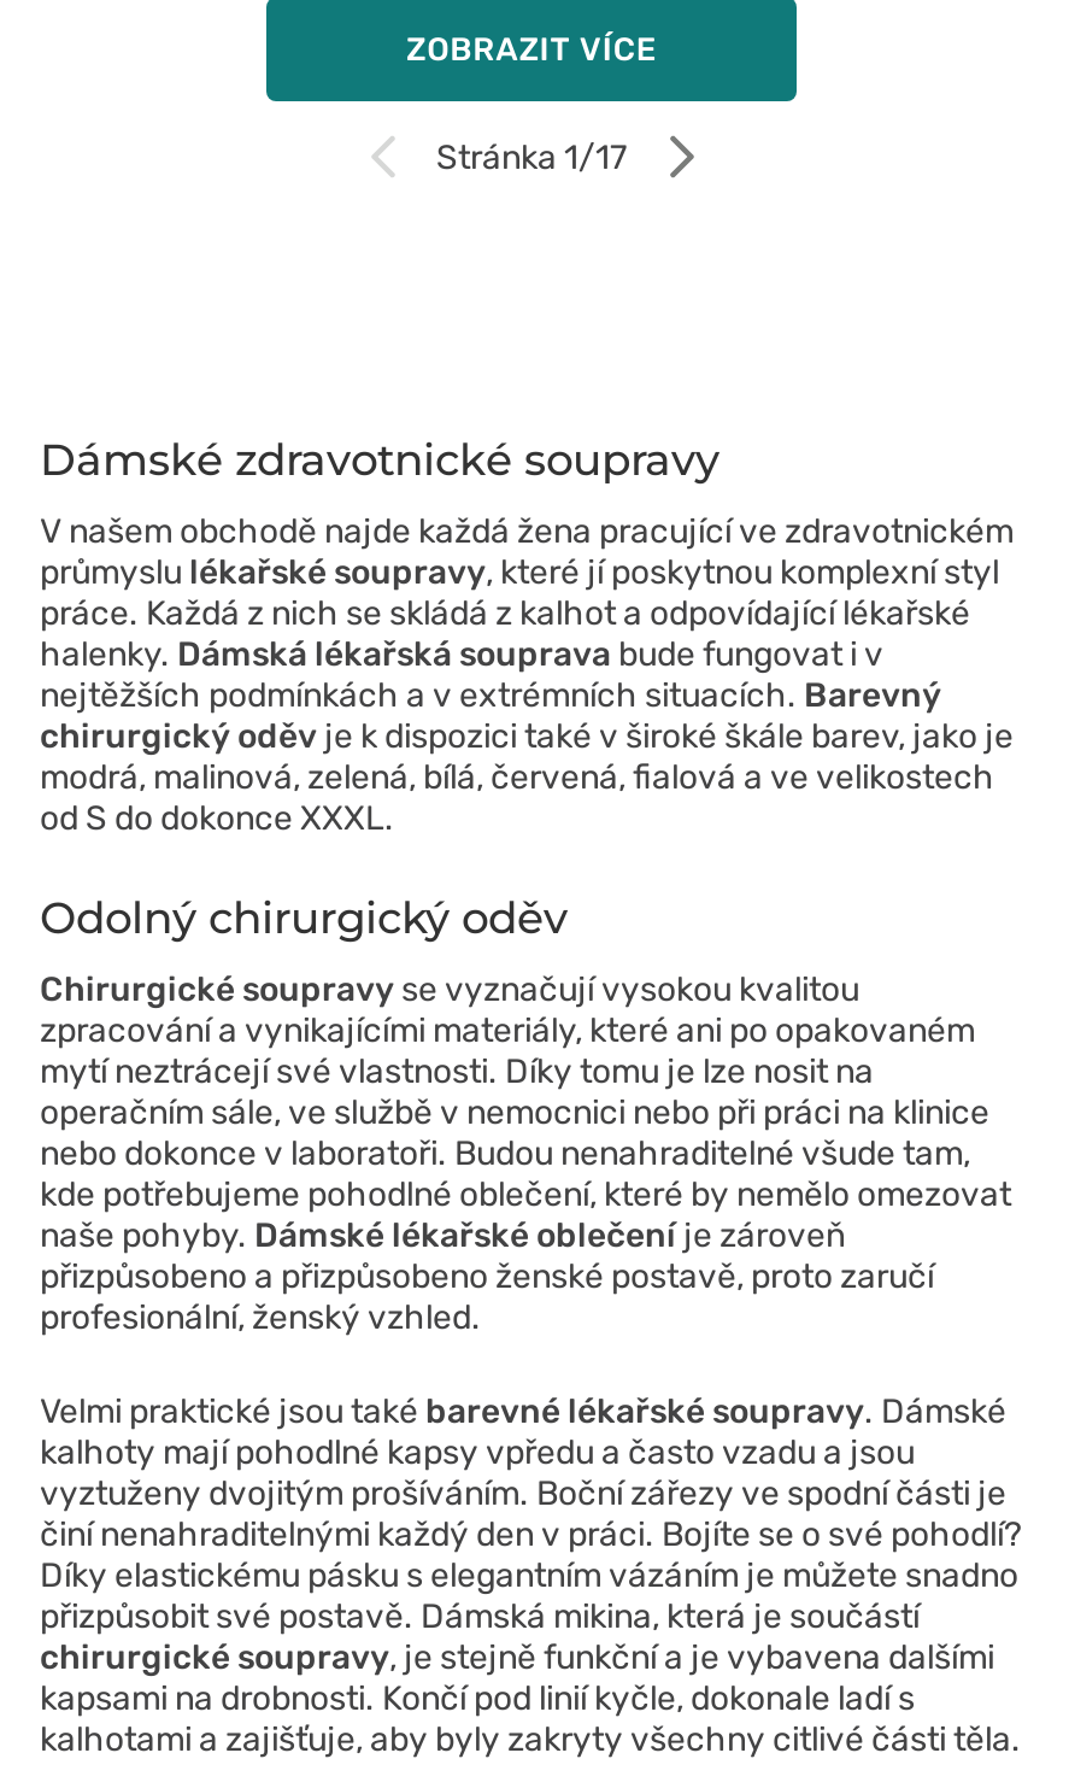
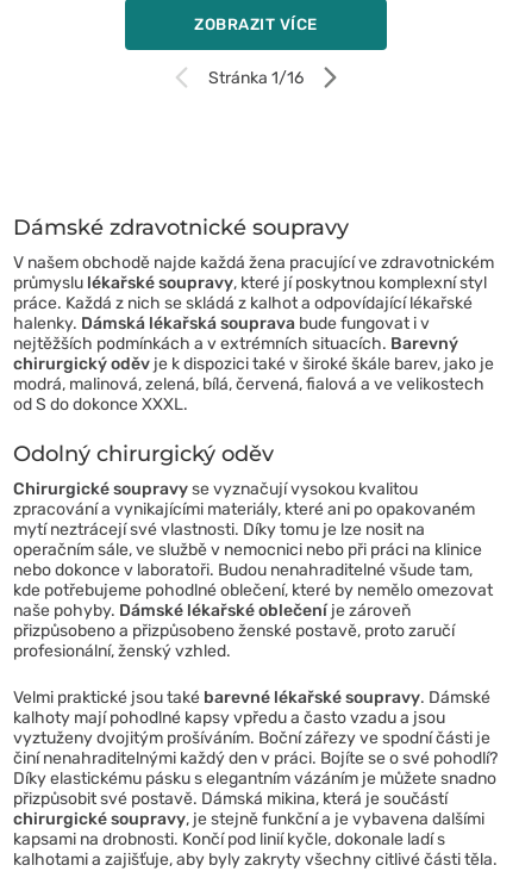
- Stránka 1/17
+ Stránka 1/16
